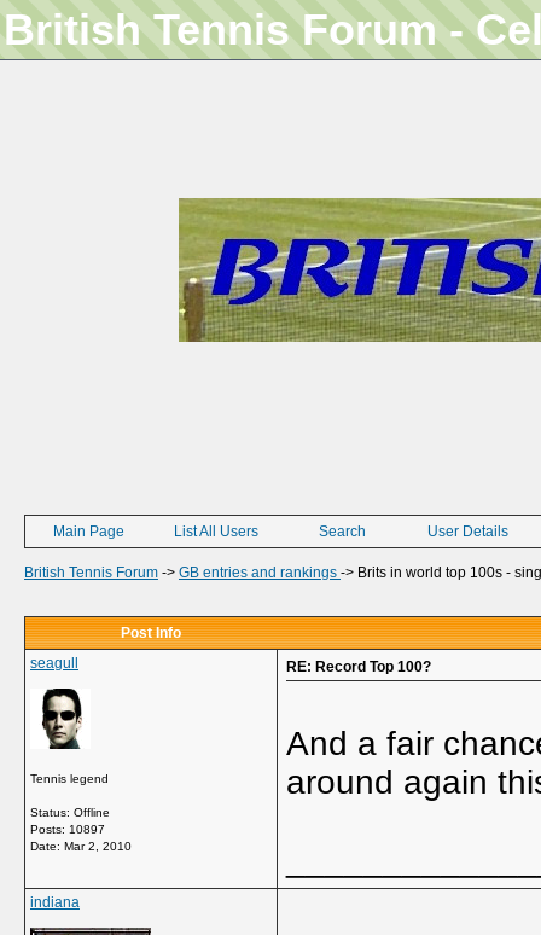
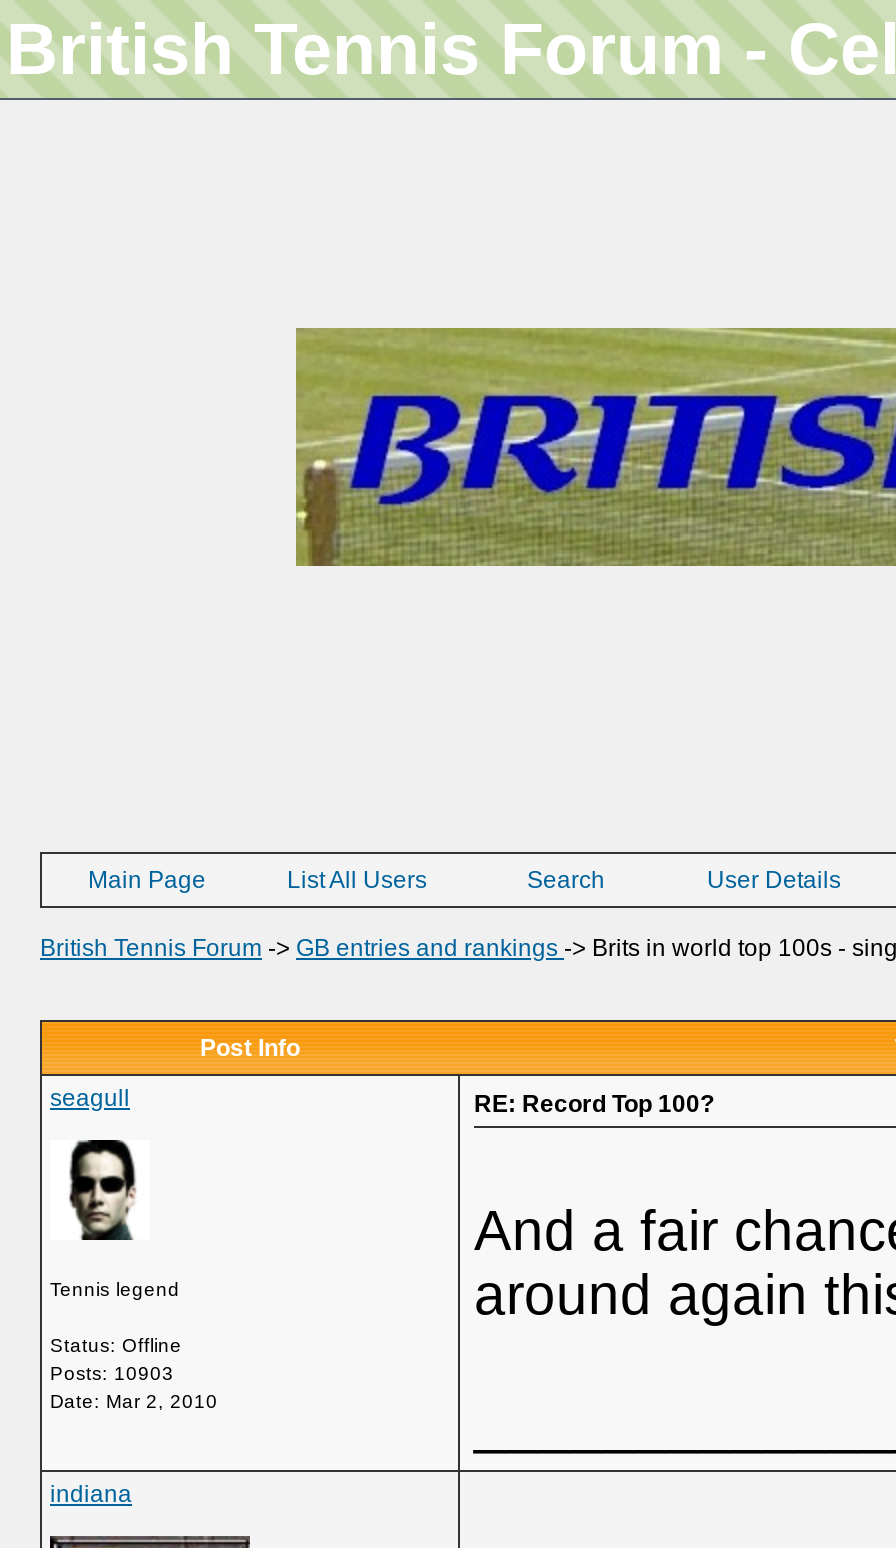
- Posts: 10897
+ Posts: 10903
